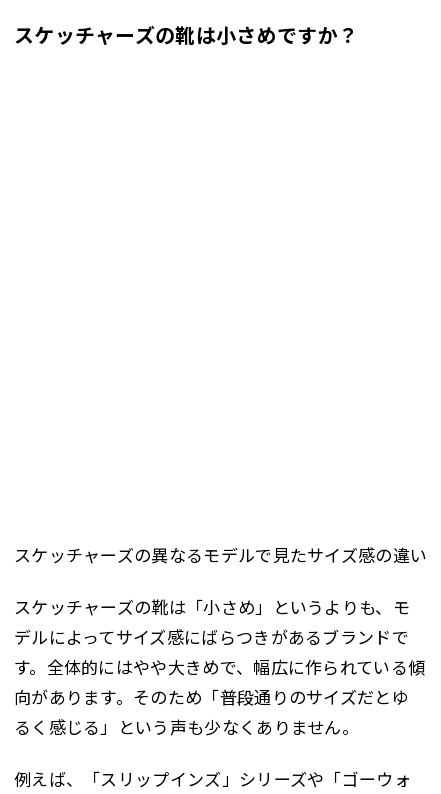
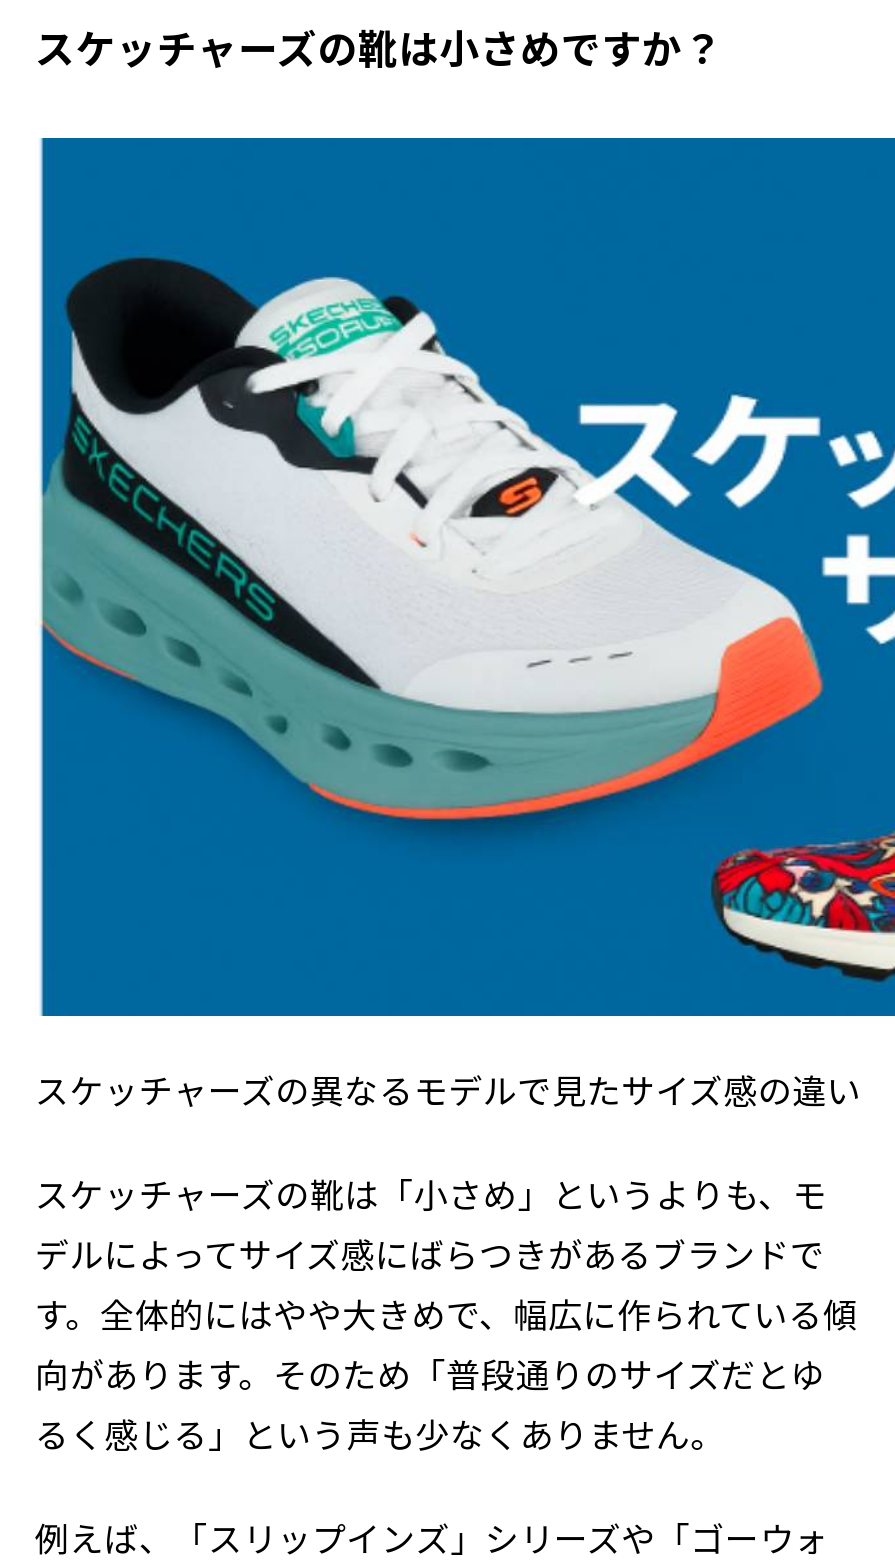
+ [image]
